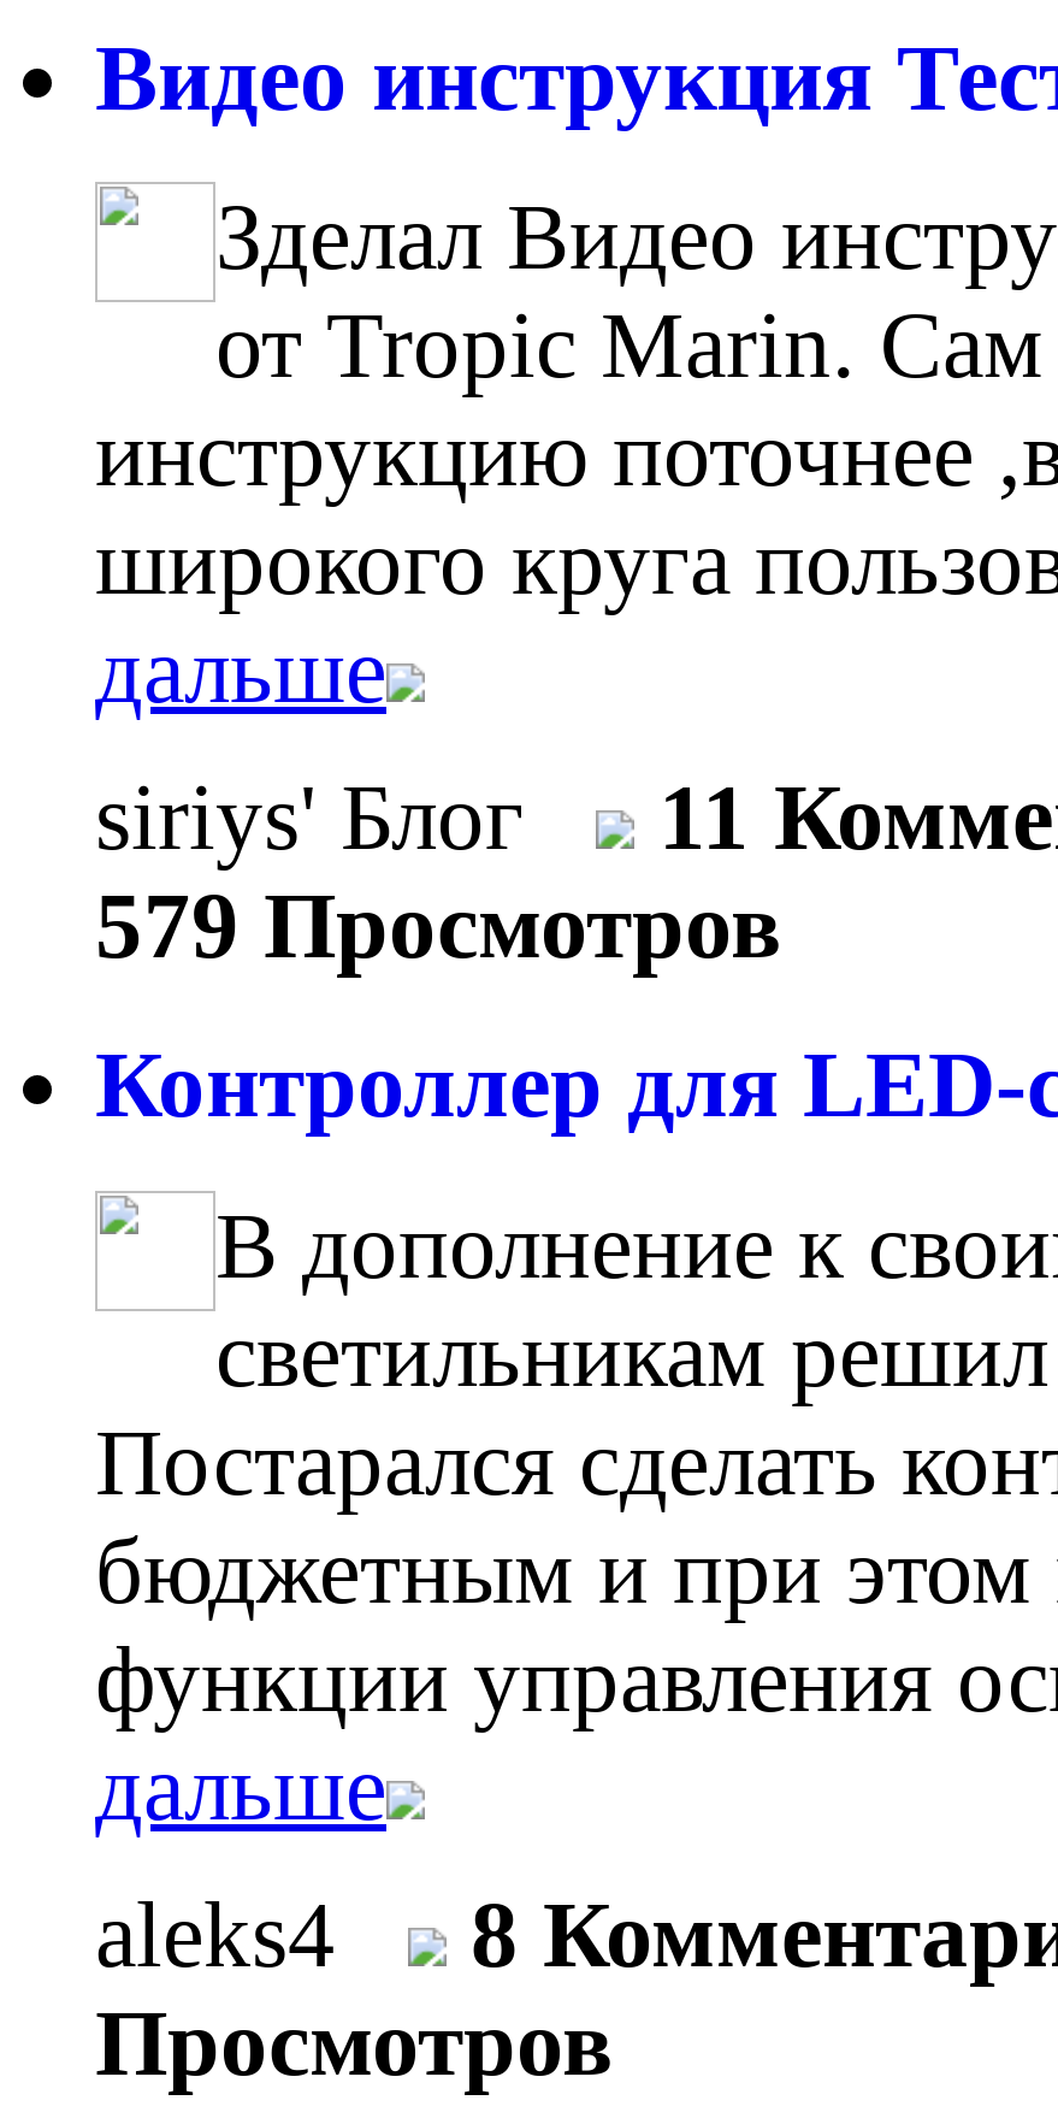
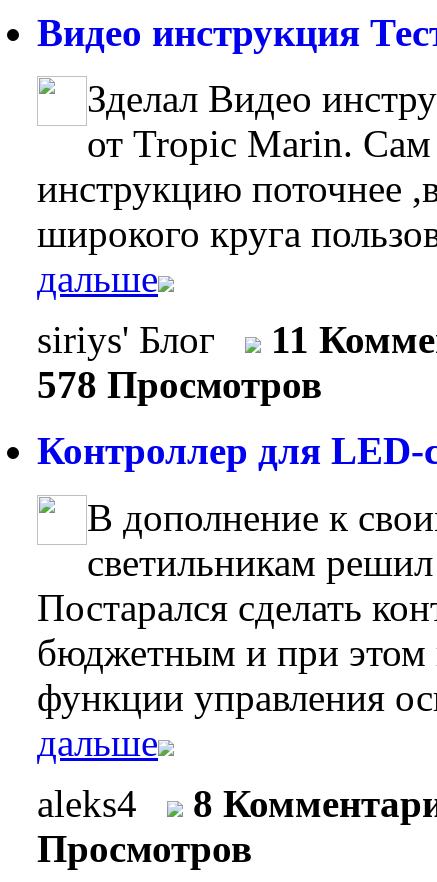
- 579 Просмотров
+ 578 Просмотров
